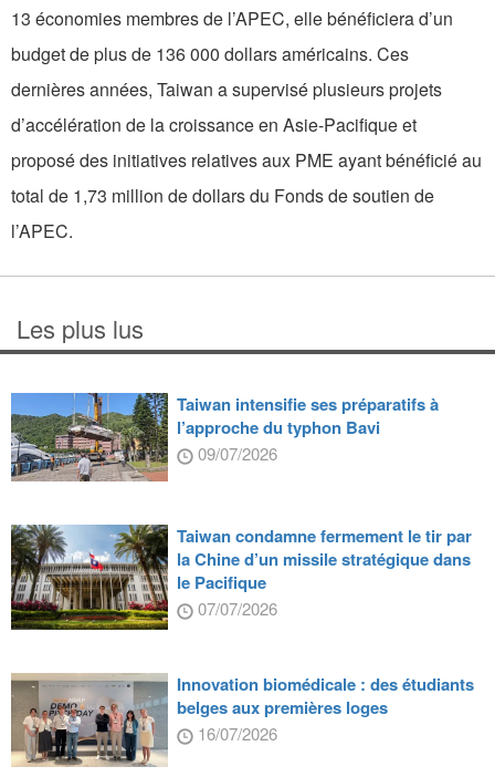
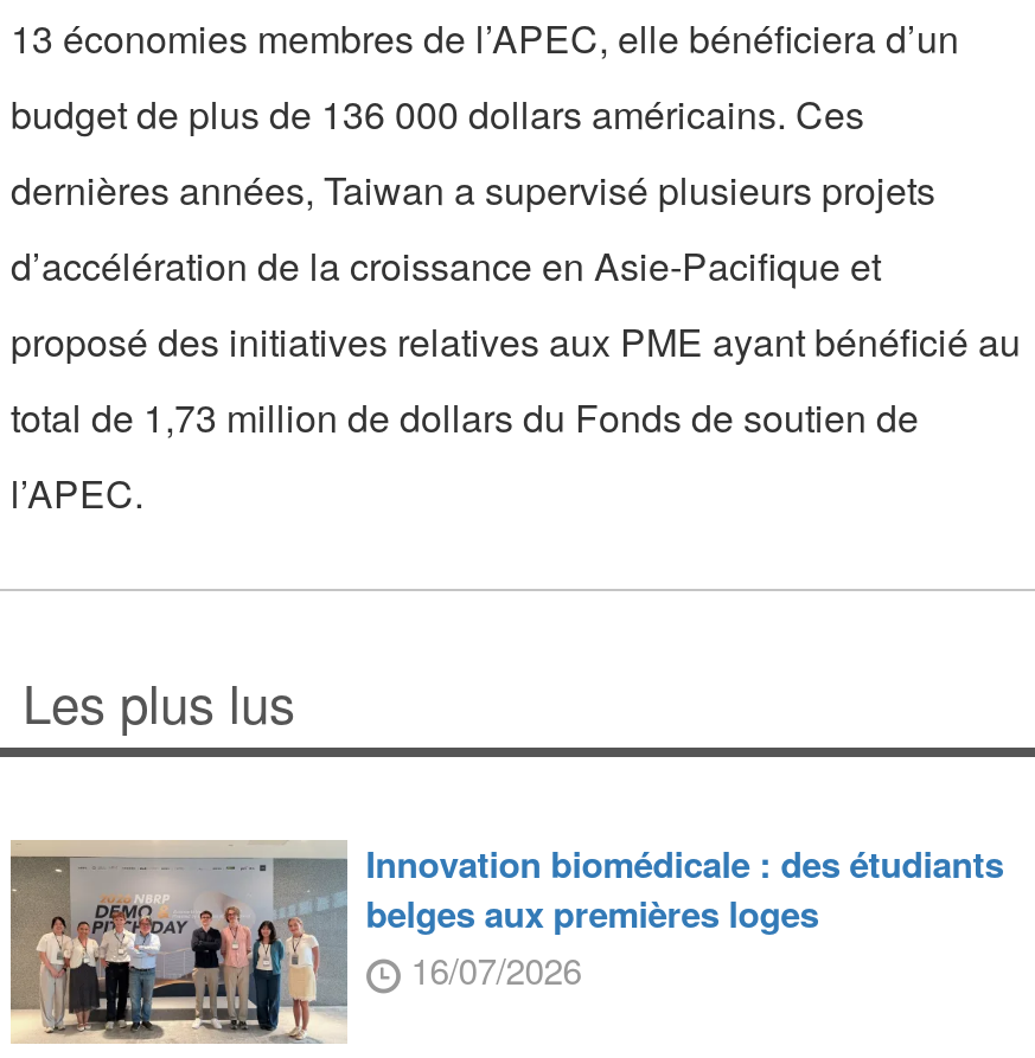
- [image]
- Taiwan intensifie ses préparatifs à
- l’approche du typhon Bavi
- 09/07/2026
- Taiwan condamne fermement le tir par
- la Chine d’un missile stratégique dans
- le Pacifique
- 07/07/2026

- [image]
